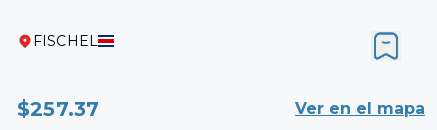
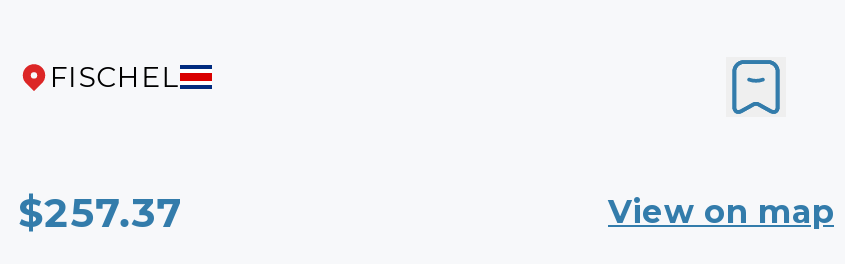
- Ver en el mapa
+ View on map
